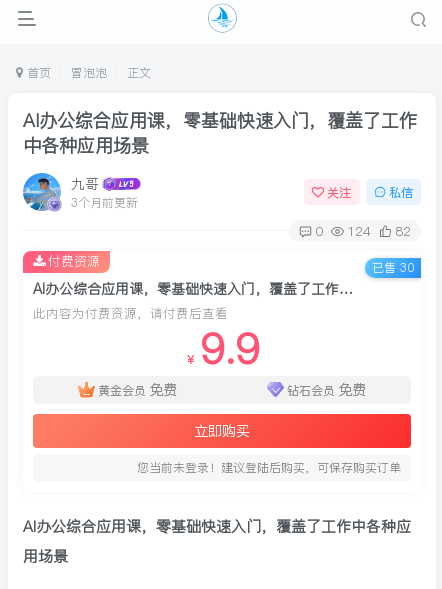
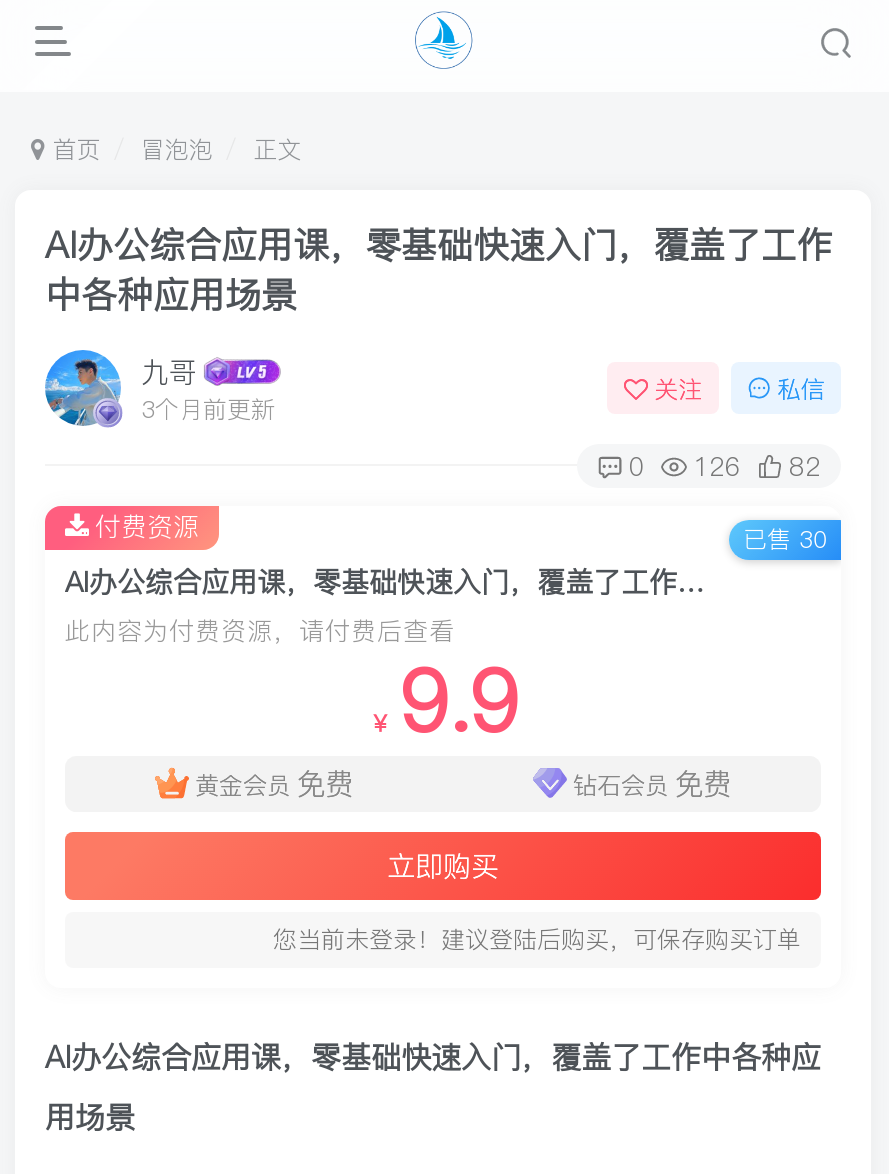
- 0 124 82
+ 0 126 82
